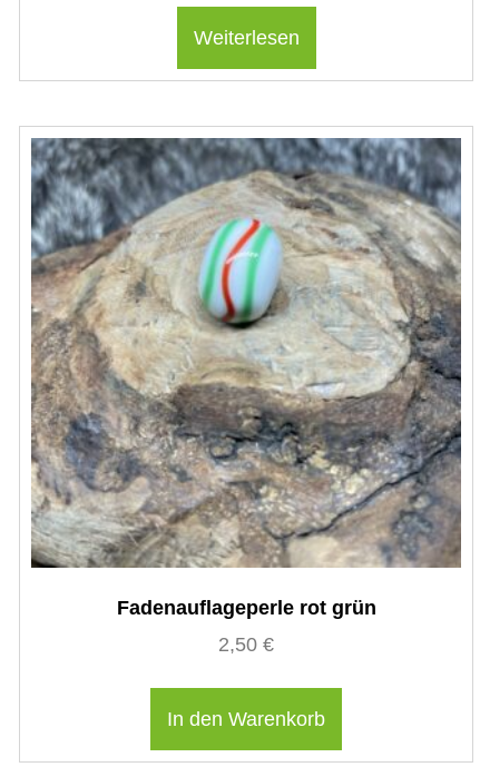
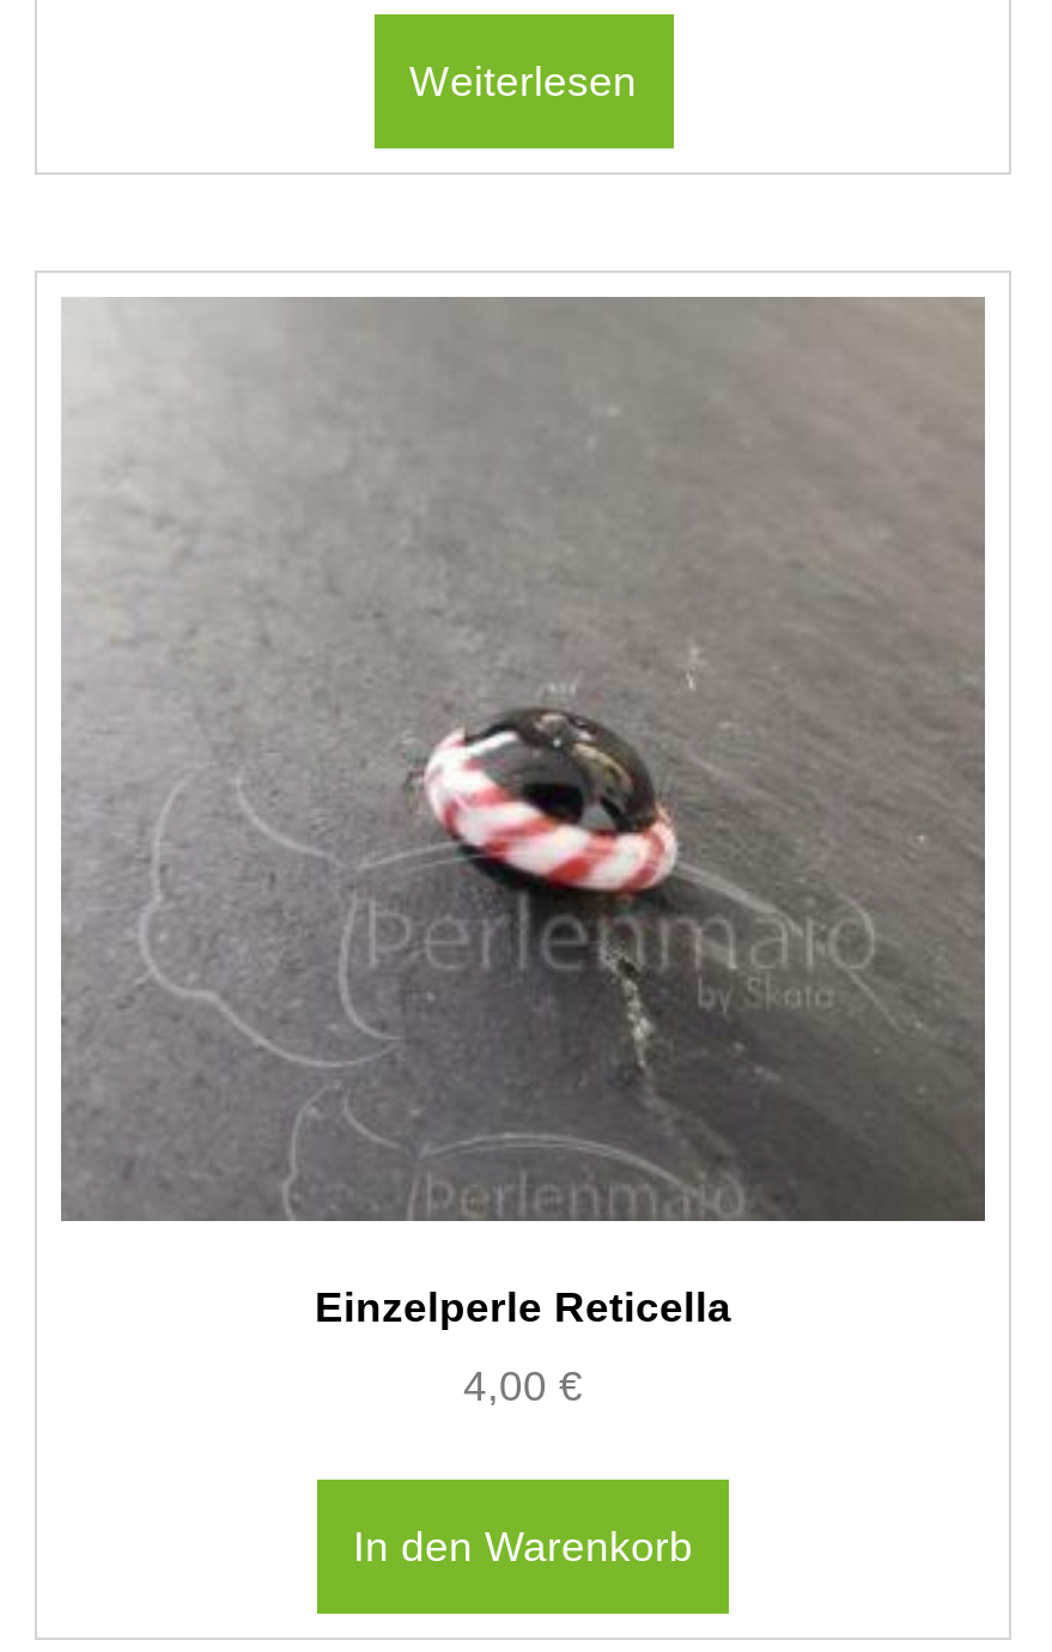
- [image]
- Fadenauflageperle rot grün
+ [image]
+ Einzelperle Reticella

- 2,50 €
+ 4,00 €
